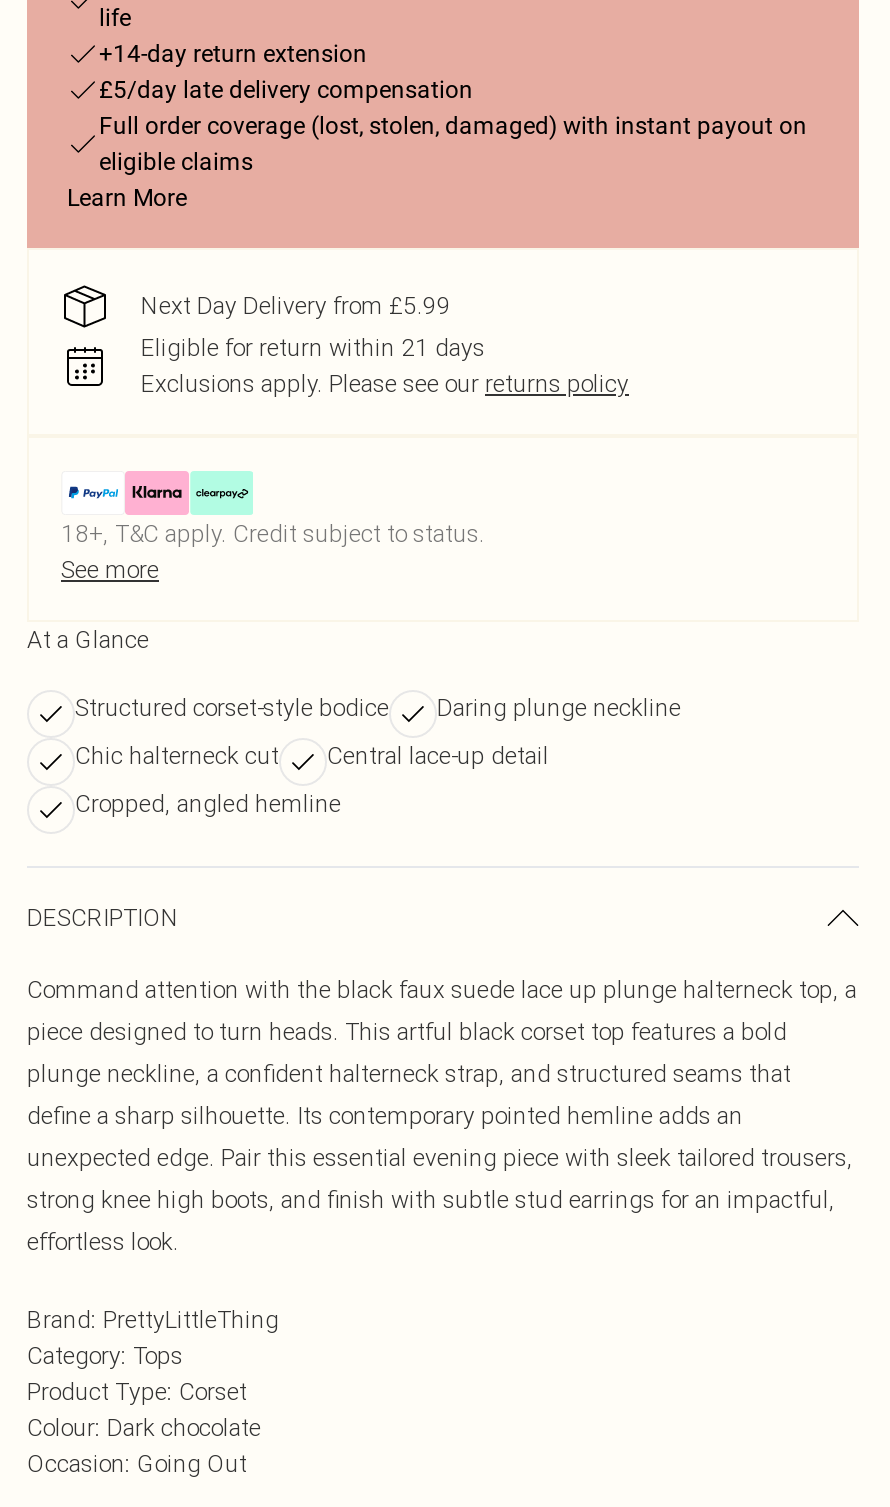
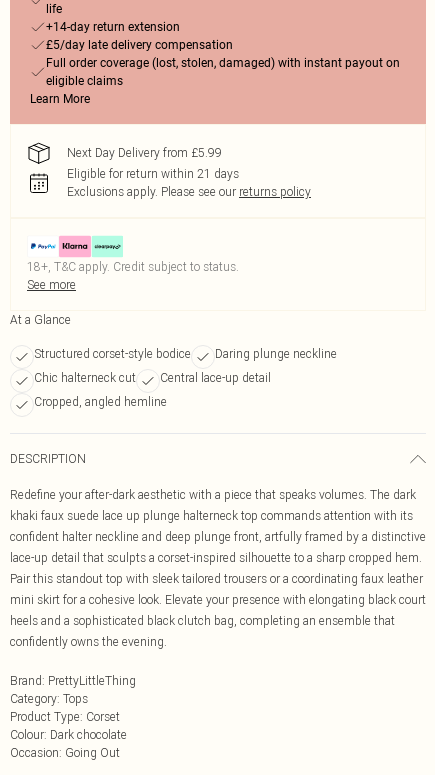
- Command attention with the black faux suede lace up plunge halterneck top, a
- piece designed to turn heads. This artful black corset top features a bold
- plunge neckline, a confident halterneck strap, and structured seams that
- define a sharp silhouette. Its contemporary pointed hemline adds an
- unexpected edge. Pair this essential evening piece with sleek tailored trousers,
- strong knee high boots, and finish with subtle stud earrings for an impactful,
- effortless look.
+ Redefine your after-dark aesthetic with a piece that speaks volumes. The dark
+ khaki faux suede lace up plunge halterneck top commands attention with its
+ confident halter neckline and deep plunge front, artfully framed by a distinctive
+ lace-up detail that sculpts a corset-inspired silhouette to a sharp cropped hem.
+ Pair this standout top with sleek tailored trousers or a coordinating faux leather
+ mini skirt for a cohesive look. Elevate your presence with elongating black court
+ heels and a sophisticated black clutch bag, completing an ensemble that
+ confidently owns the evening.
